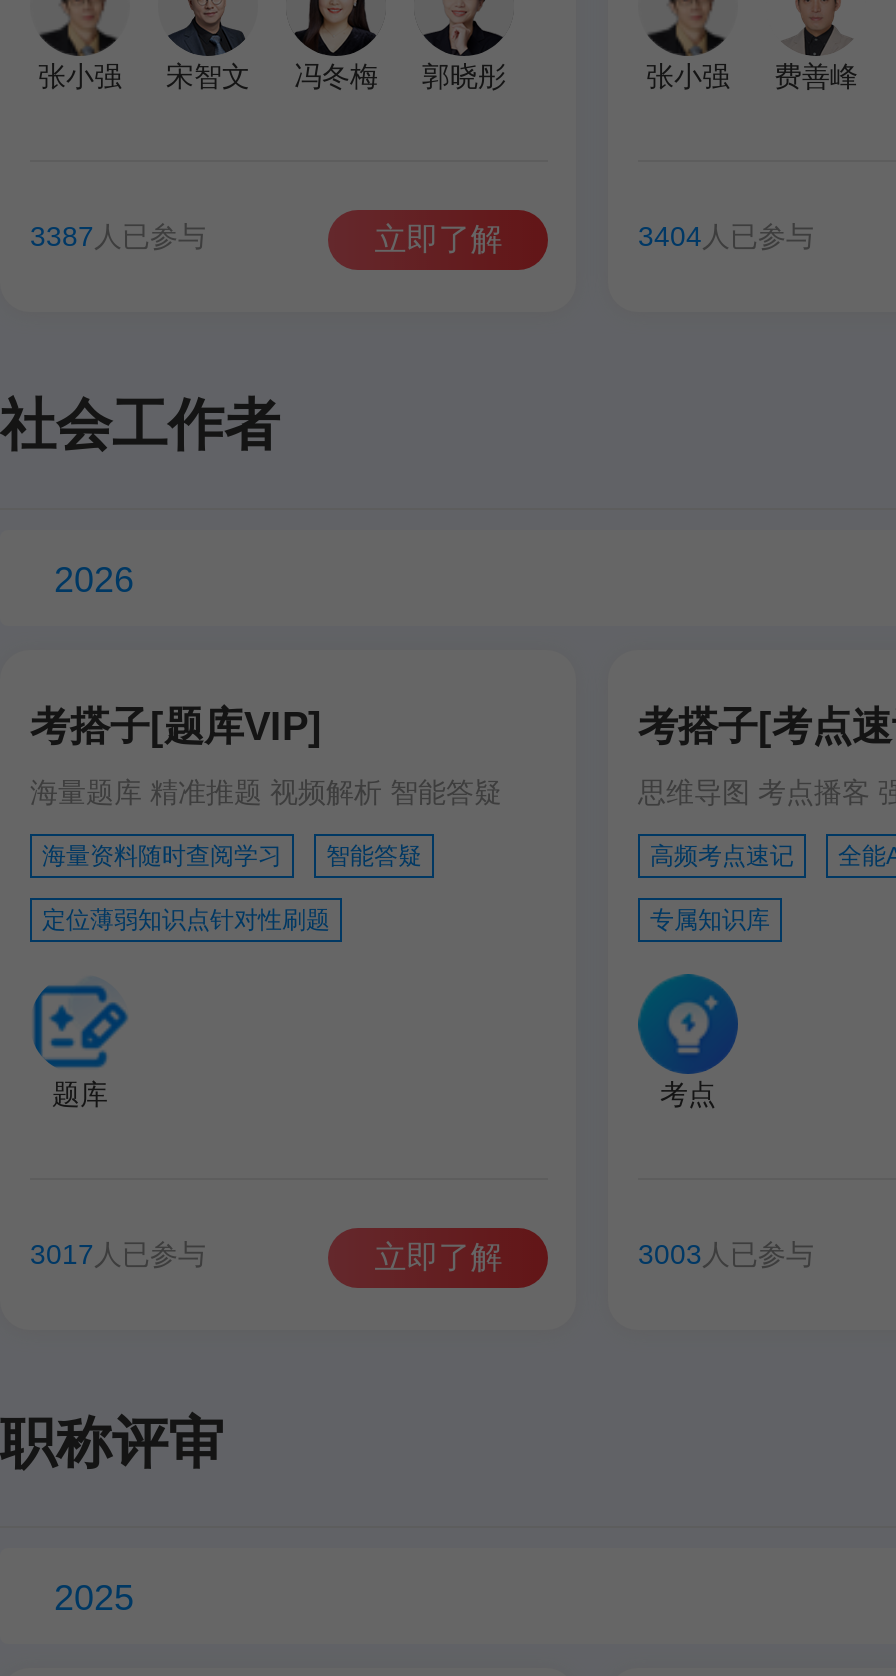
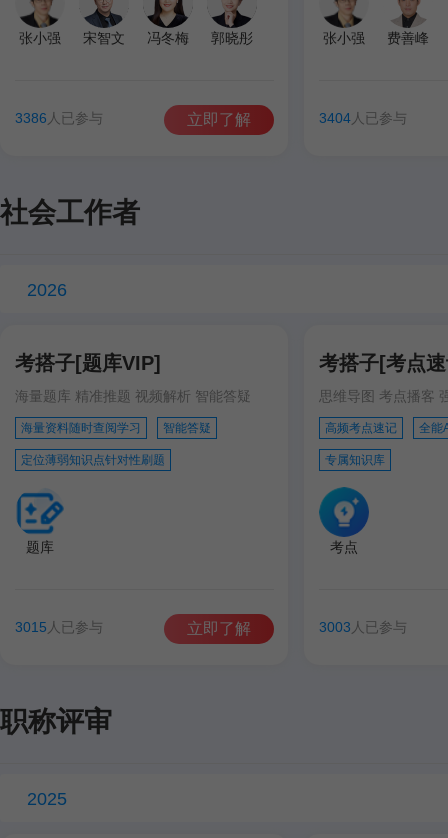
- 3387人已参与
+ 3386人已参与

- 3017人已参与
+ 3015人已参与
